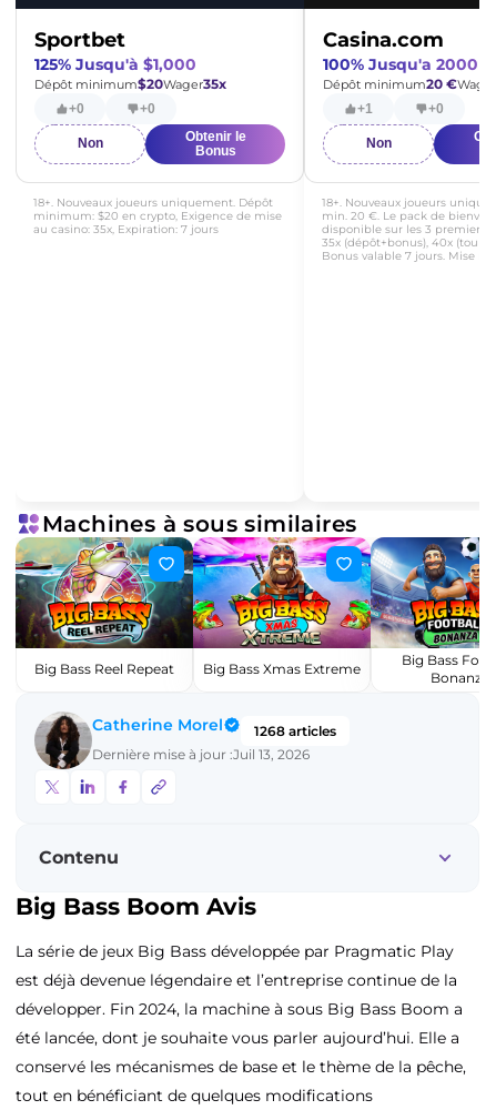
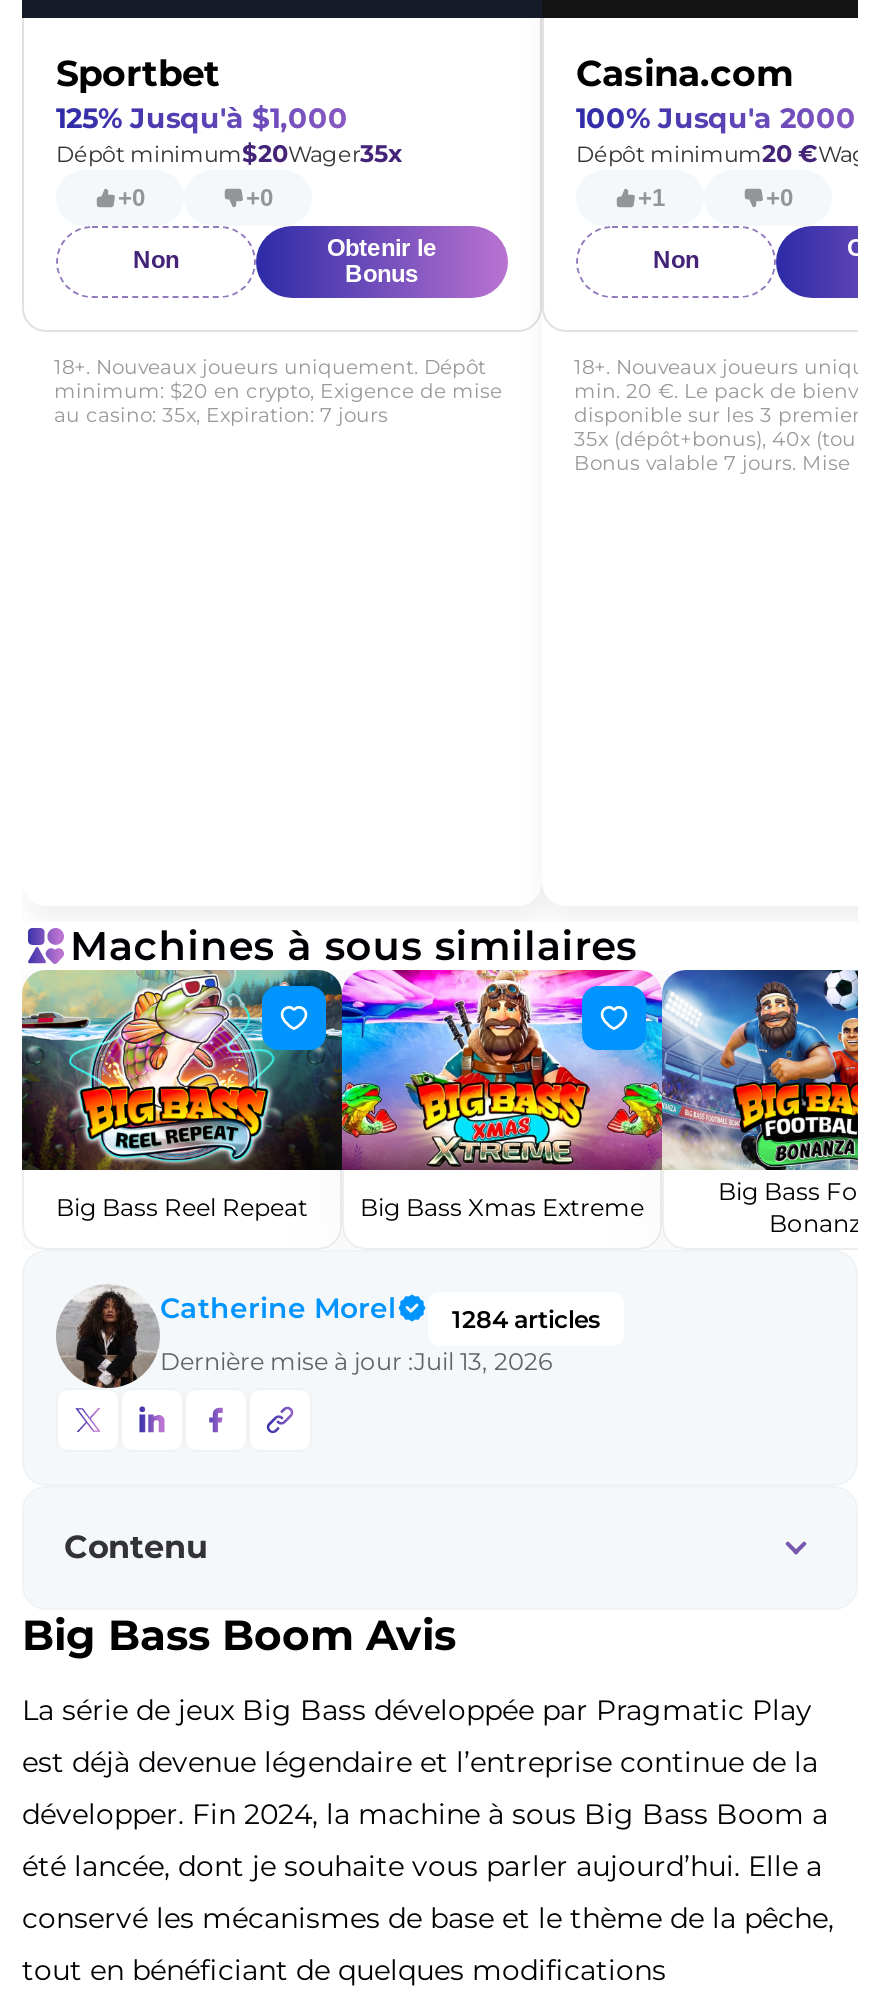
- Catherine Morel 1268 articles
+ Catherine Morel 1284 articles
